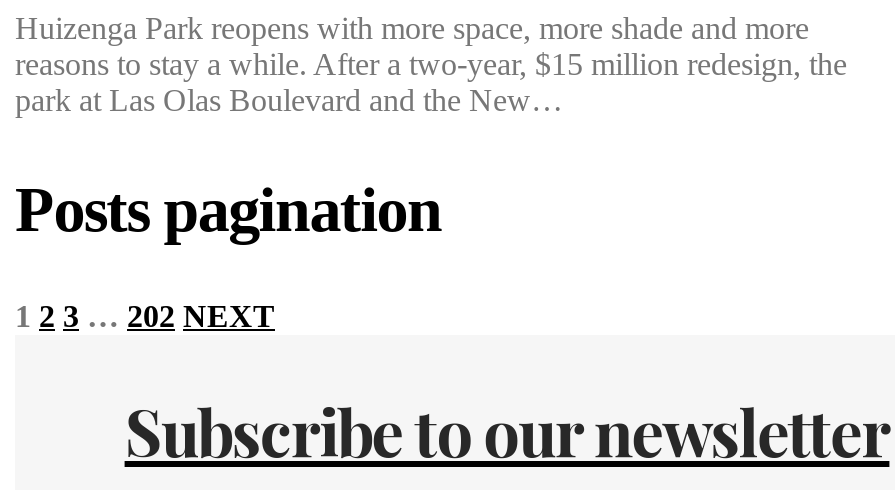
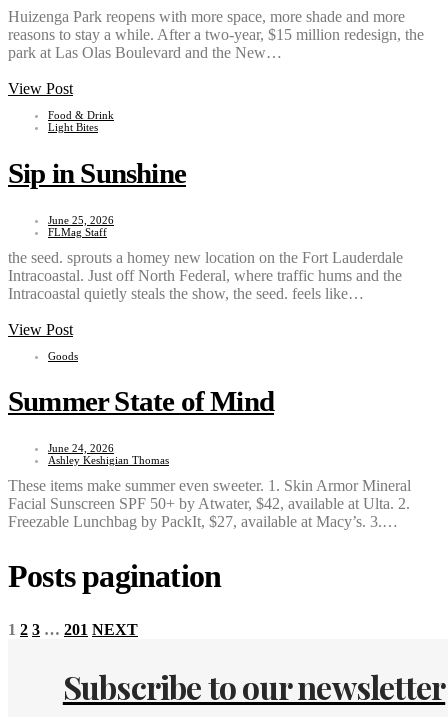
+ View Post
+ Food & Drink
+ Light Bites
+ Sip in Sunshine
+ June 25, 2026
+ FLMag Staff
+ the seed. sprouts a homey new location on the Fort Lauderdale
+ Intracoastal. Just off North Federal, where traffic hums and the
+ Intracoastal quietly steals the show, the seed. feels like…
+ View Post
+ Goods
+ Summer State of Mind
+ June 24, 2026
+ Ashley Keshigian Thomas
+ These items make summer even sweeter. 1. Skin Armor Mineral
+ Facial Sunscreen SPF 50+ by Atwater, $42, available at Ulta. 2.
+ Freezable Lunchbag by PackIt, $27, available at Macy’s. 3.…

- 1 2 3 … 202 NEXT
+ 1 2 3 … 201 NEXT
